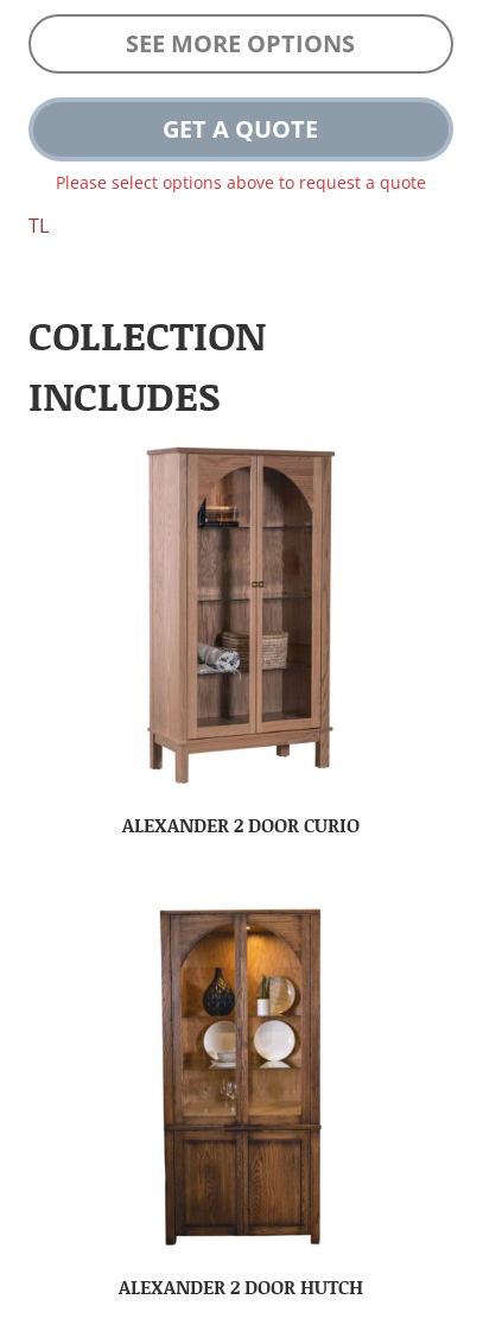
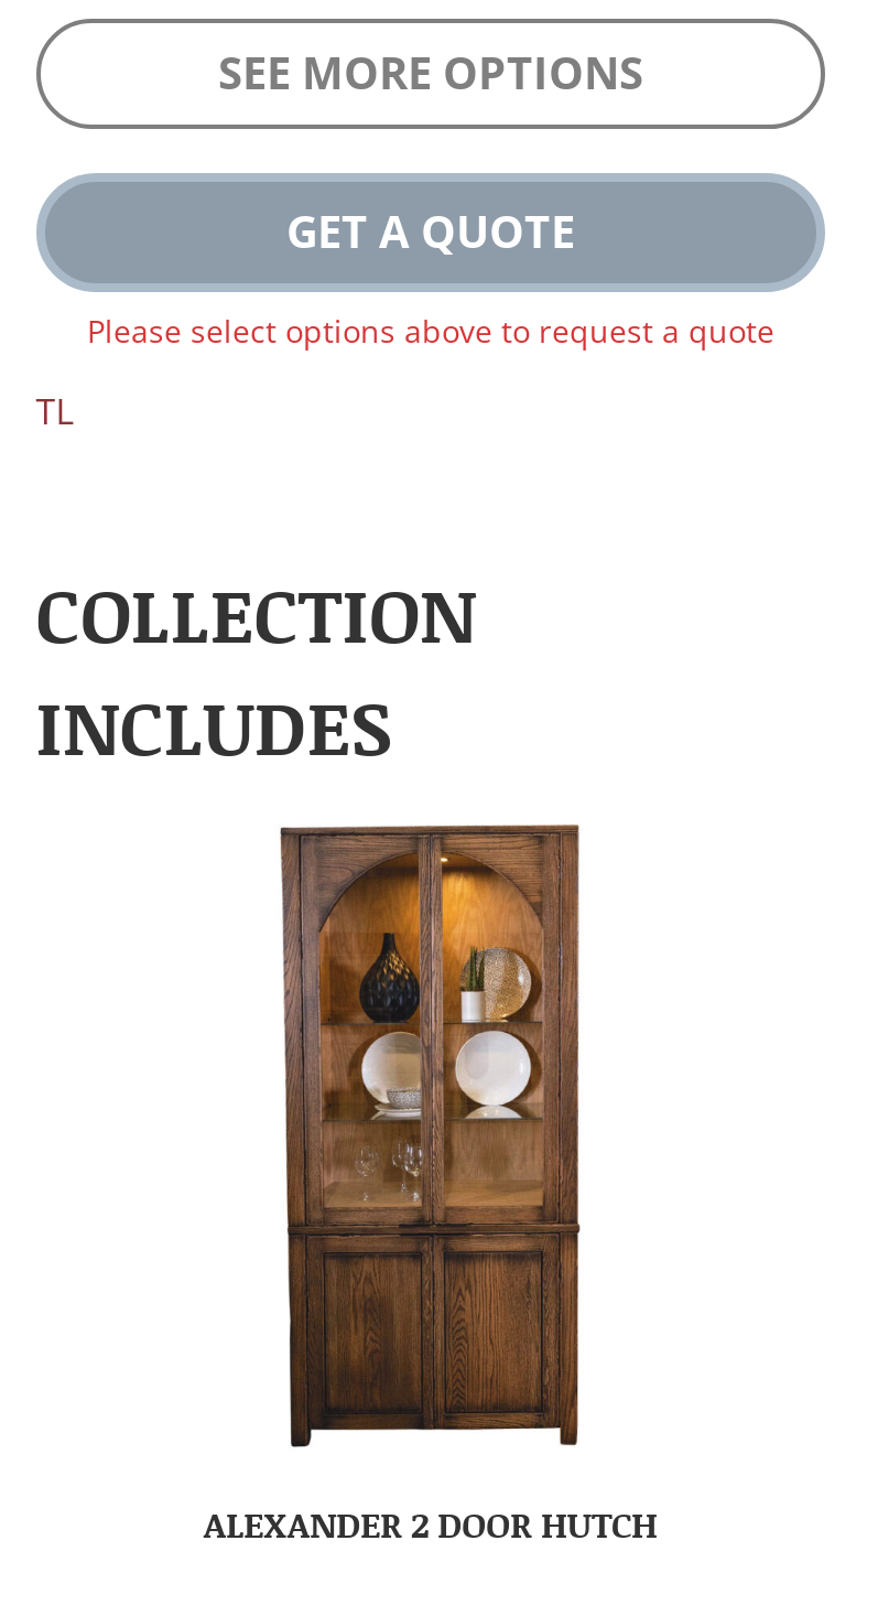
- [image]
- ALEXANDER 2 DOOR CURIO
